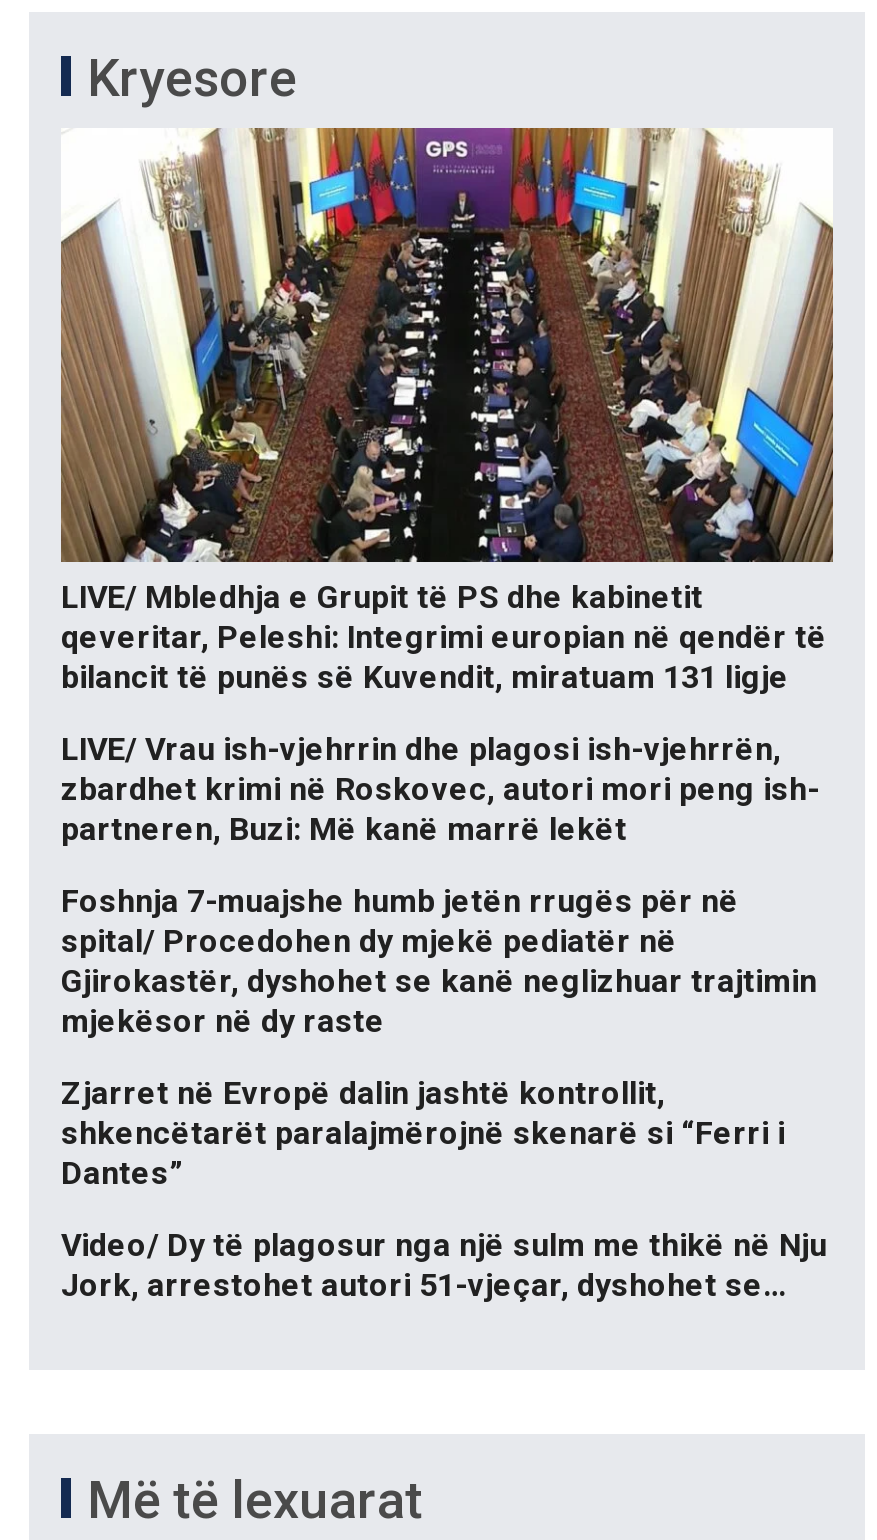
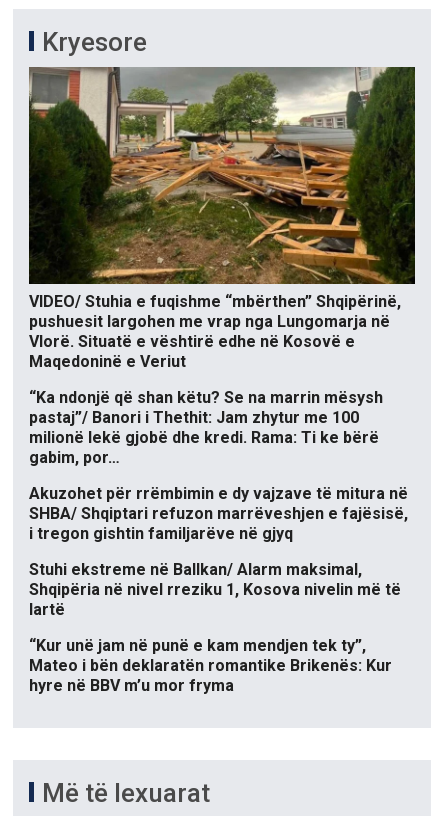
- [image]
+ [image]

- LIVE/ Mbledhja e Grupit të PS dhe kabinetit
- qeveritar, Peleshi: Integrimi europian në qendër të
- bilancit të punës së Kuvendit, miratuam 131 ligje
+ VIDEO/ Stuhia e fuqishme “mbërthen” Shqipërinë,
+ pushuesit largohen me vrap nga Lungomarja në
+ Vlorë. Situatë e vështirë edhe në Kosovë e
+ Maqedoninë e Veriut

- LIVE/ Vrau ish-vjehrrin dhe plagosi ish-vjehrrën,
- zbardhet krimi në Roskovec, autori mori peng ish-
- partneren, Buzi: Më kanë marrë lekët
+ “Ka ndonjë që shan këtu? Se na marrin mësysh
+ pastaj”/ Banori i Thethit: Jam zhytur me 100
+ milionë lekë gjobë dhe kredi. Rama: Ti ke bërë
+ gabim, por…

- Foshnja 7-muajshe humb jetën rrugës për në
- spital/ Procedohen dy mjekë pediatër në
- Gjirokastër, dyshohet se kanë neglizhuar trajtimin
- mjekësor në dy raste
+ Akuzohet për rrëmbimin e dy vajzave të mitura në
+ SHBA/ Shqiptari refuzon marrëveshjen e fajësisë,
+ i tregon gishtin familjarëve në gjyq

- Zjarret në Evropë dalin jashtë kontrollit,
- shkencëtarët paralajmërojnë skenarë si “Ferri i
- Dantes”
+ Stuhi ekstreme në Ballkan/ Alarm maksimal,
+ Shqipëria në nivel rreziku 1, Kosova nivelin më të
+ lartë

- Video/ Dy të plagosur nga një sulm me thikë në Nju
- Jork, arrestohet autori 51-vjeçar, dyshohet se…
+ “Kur unë jam në punë e kam mendjen tek ty”,
+ Mateo i bën deklaratën romantike Brikenës: Kur
+ hyre në BBV m’u mor fryma
